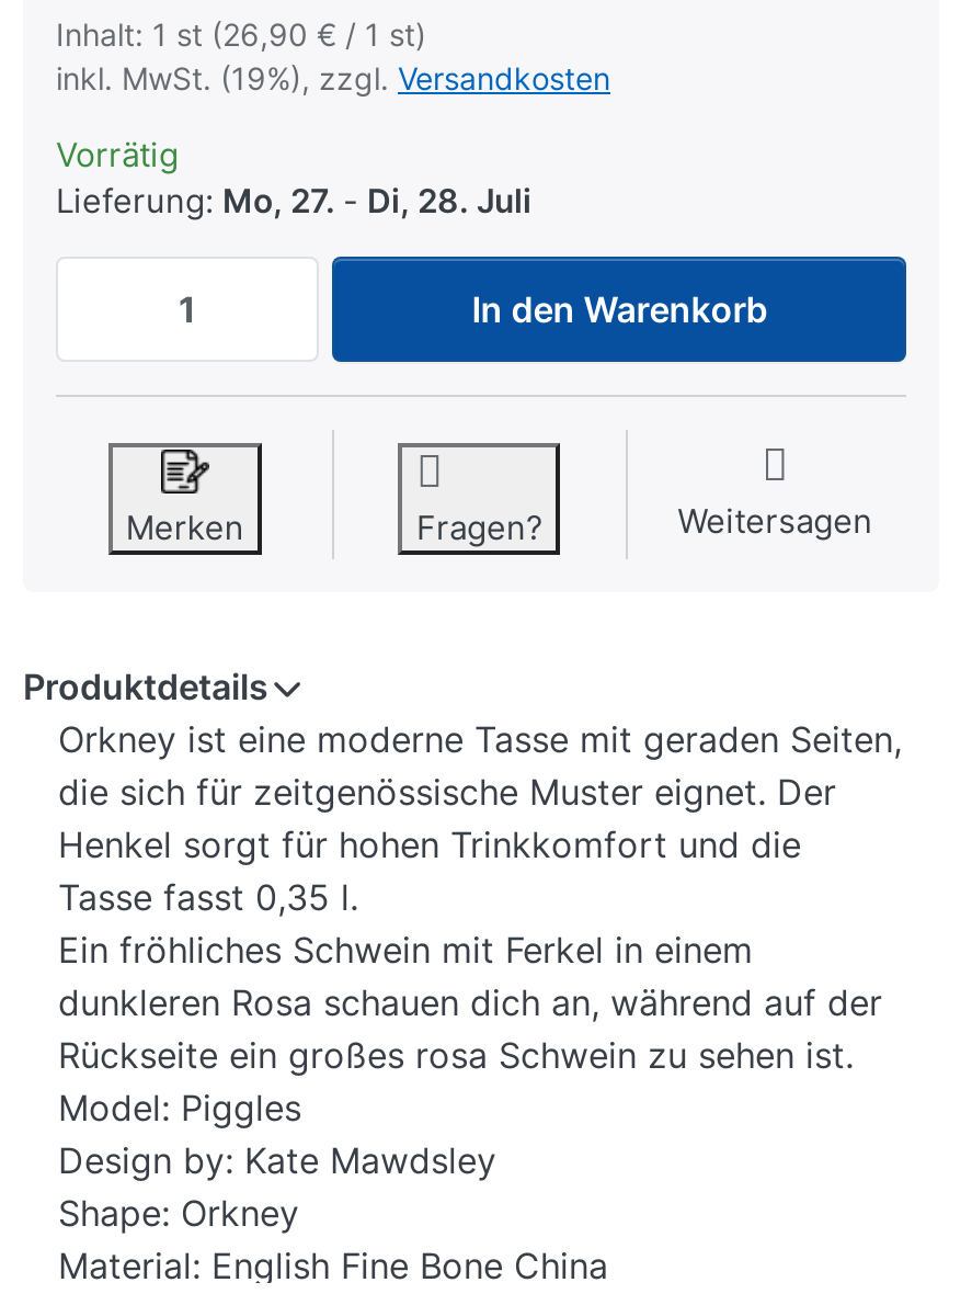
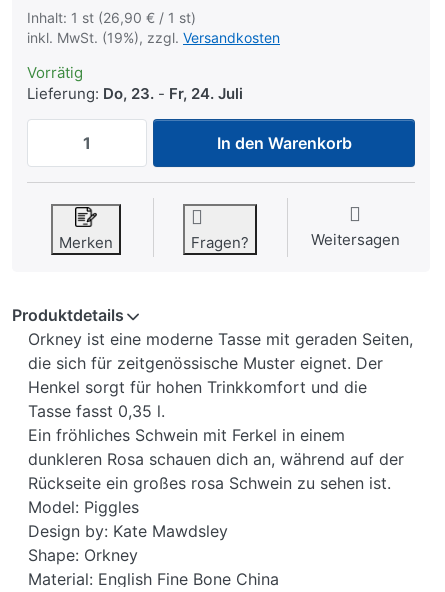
- Lieferung: Mo, 27. - Di, 28. Juli
+ Lieferung: Do, 23. - Fr, 24. Juli
